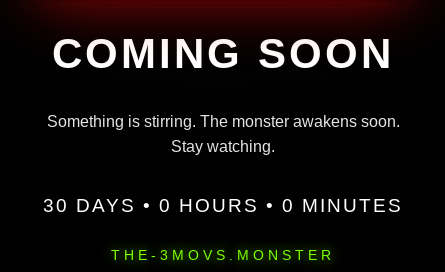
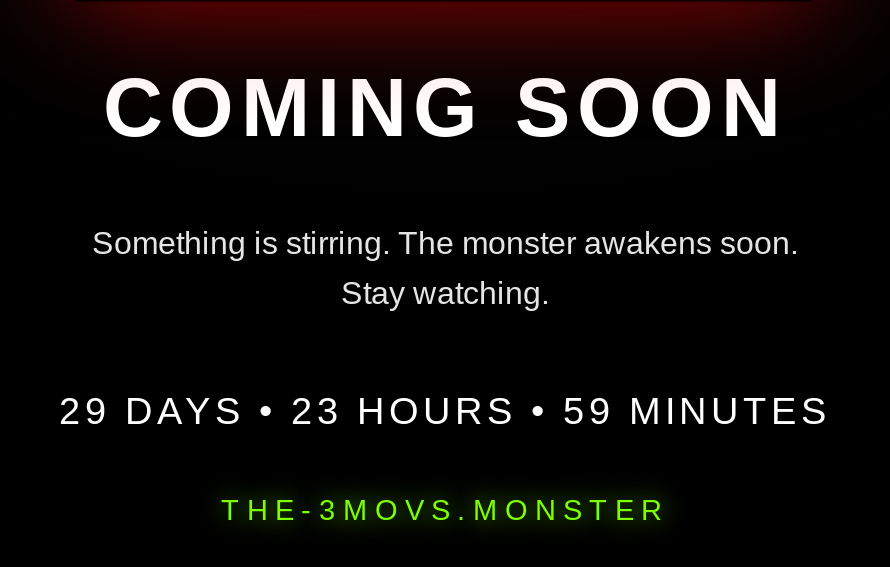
- 30 DAYS • 0 HOURS • 0 MINUTES
+ 29 DAYS • 23 HOURS • 59 MINUTES
